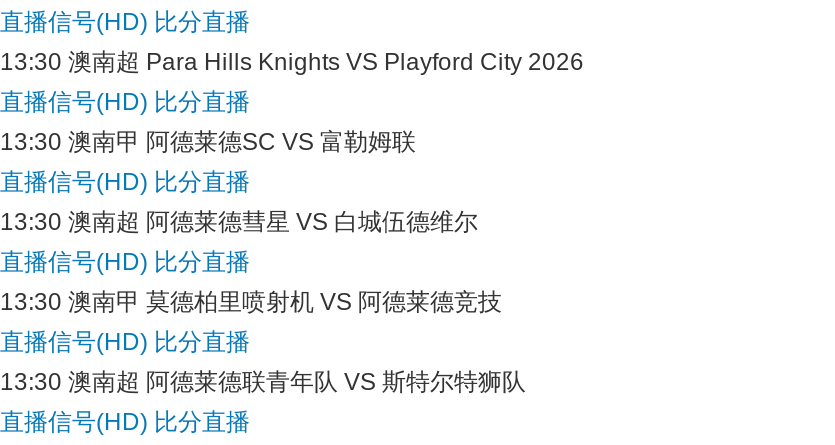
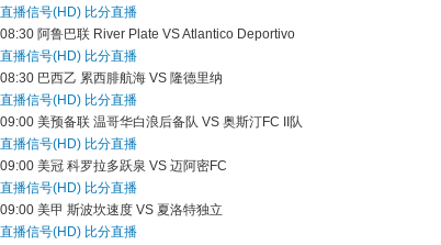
- 13:30 澳南超Para Hills Knights VS Playford City 2026
+ 08:30 阿鲁巴联River Plate VS Atlantico Deportivo

- 13:30 澳南甲阿德莱德SC VS 富勒姆联
+ 08:30 巴西乙累西腓航海 VS 隆德里纳

- 13:30 澳南超阿德莱德彗星 VS 白城伍德维尔
+ 09:00 美预备联温哥华白浪后备队 VS 奥斯汀FC II队

- 13:30 澳南甲莫德柏里喷射机 VS 阿德莱德竞技
+ 09:00 美冠科罗拉多跃泉 VS 迈阿密FC

- 13:30 澳南超阿德莱德联青年队 VS 斯特尔特狮队
+ 09:00 美甲斯波坎速度 VS 夏洛特独立
